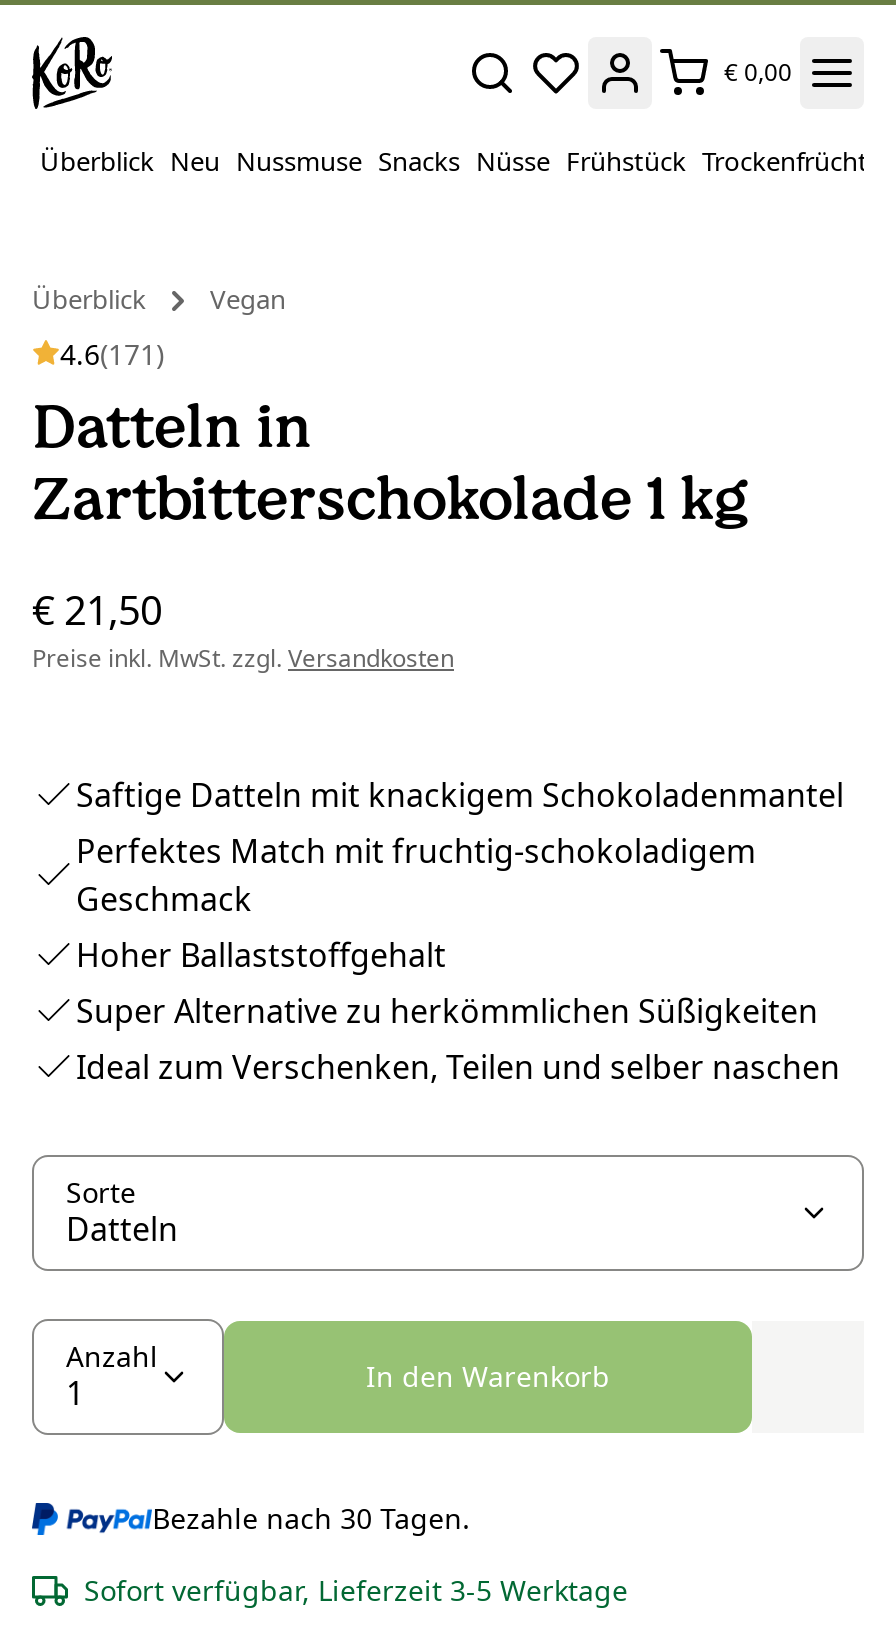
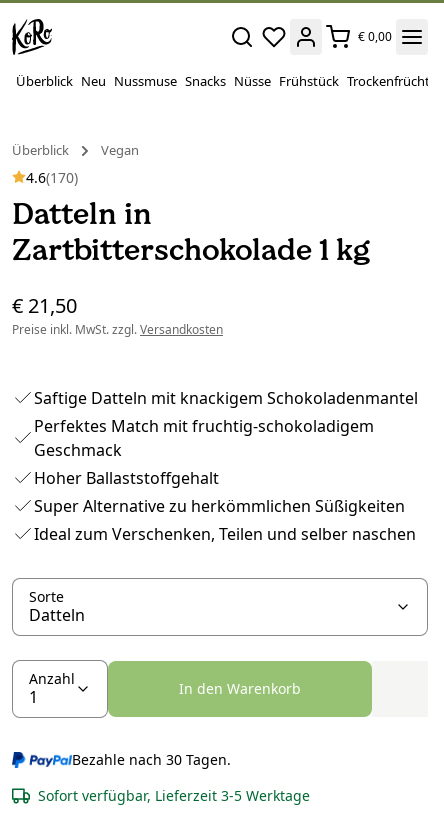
- 4.6(171)
+ 4.6(170)
